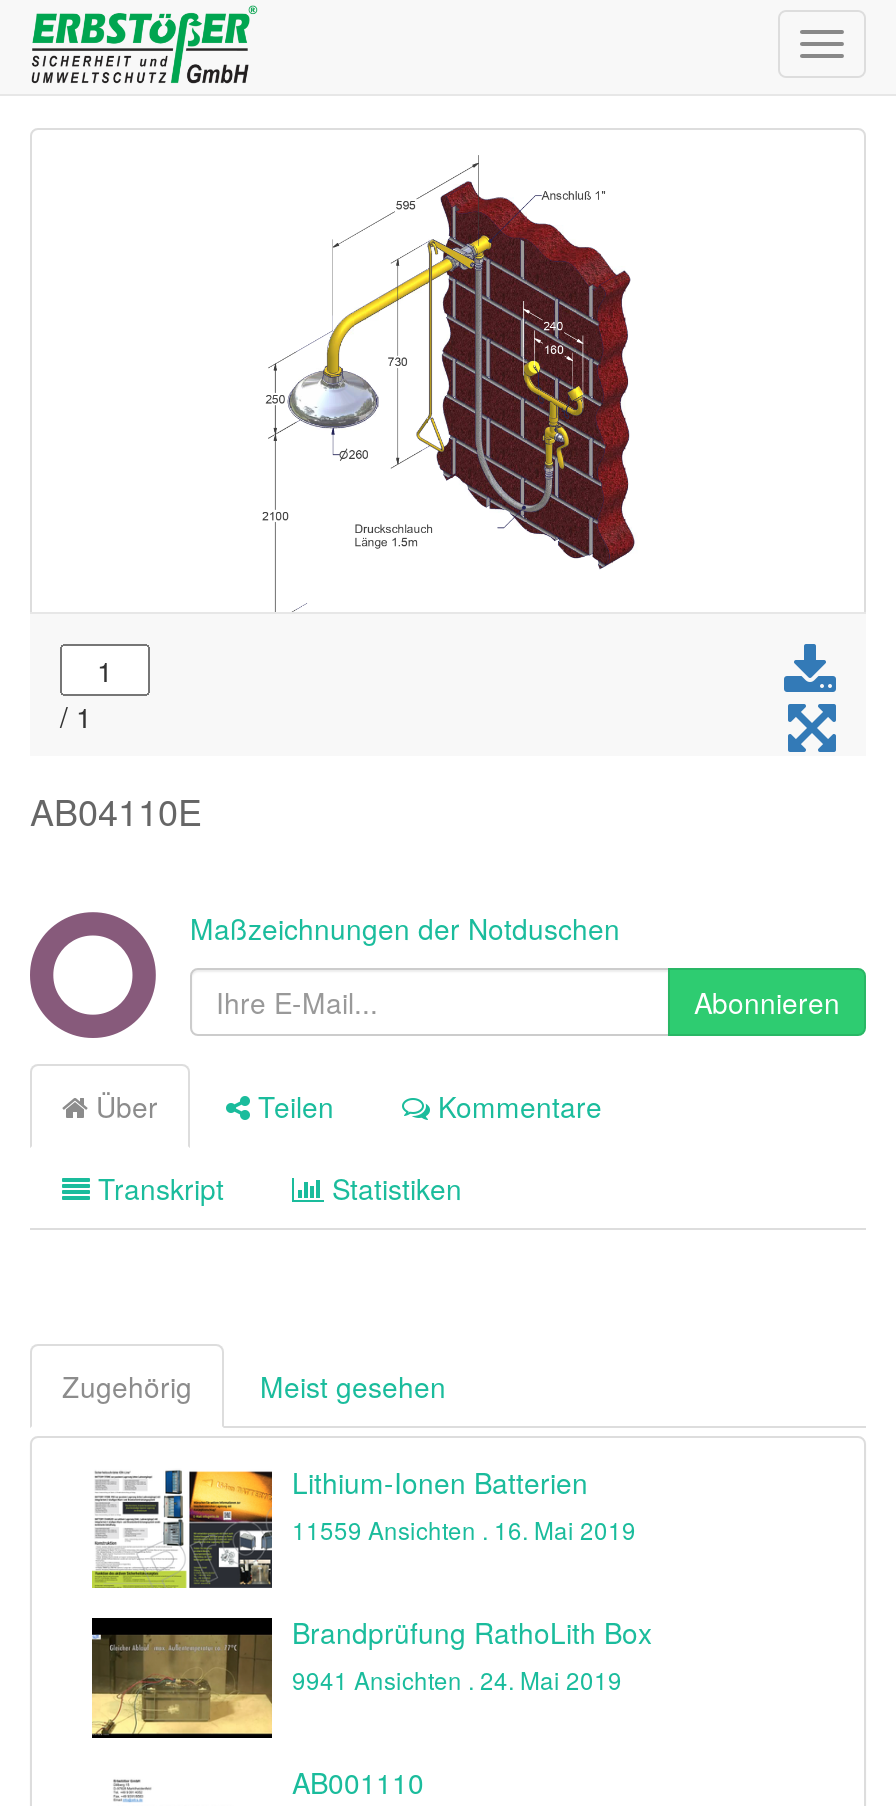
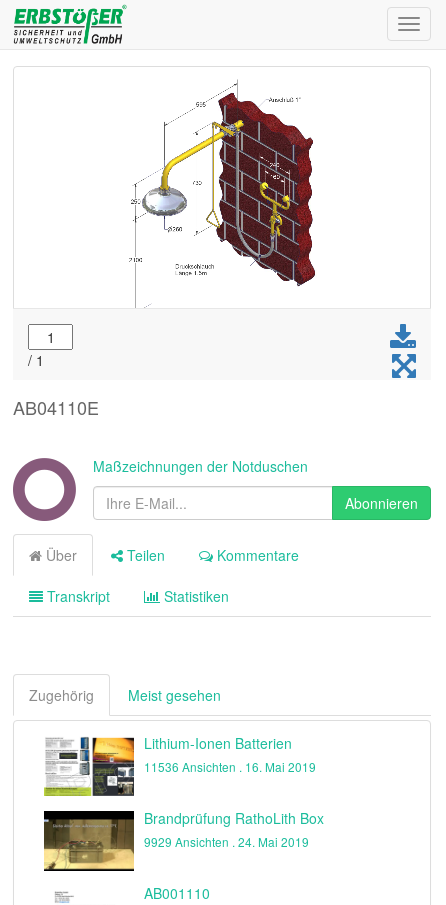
- 11559 Ansichten . 16. Mai 2019
+ 11536 Ansichten . 16. Mai 2019

- 9941 Ansichten . 24. Mai 2019
+ 9929 Ansichten . 24. Mai 2019
